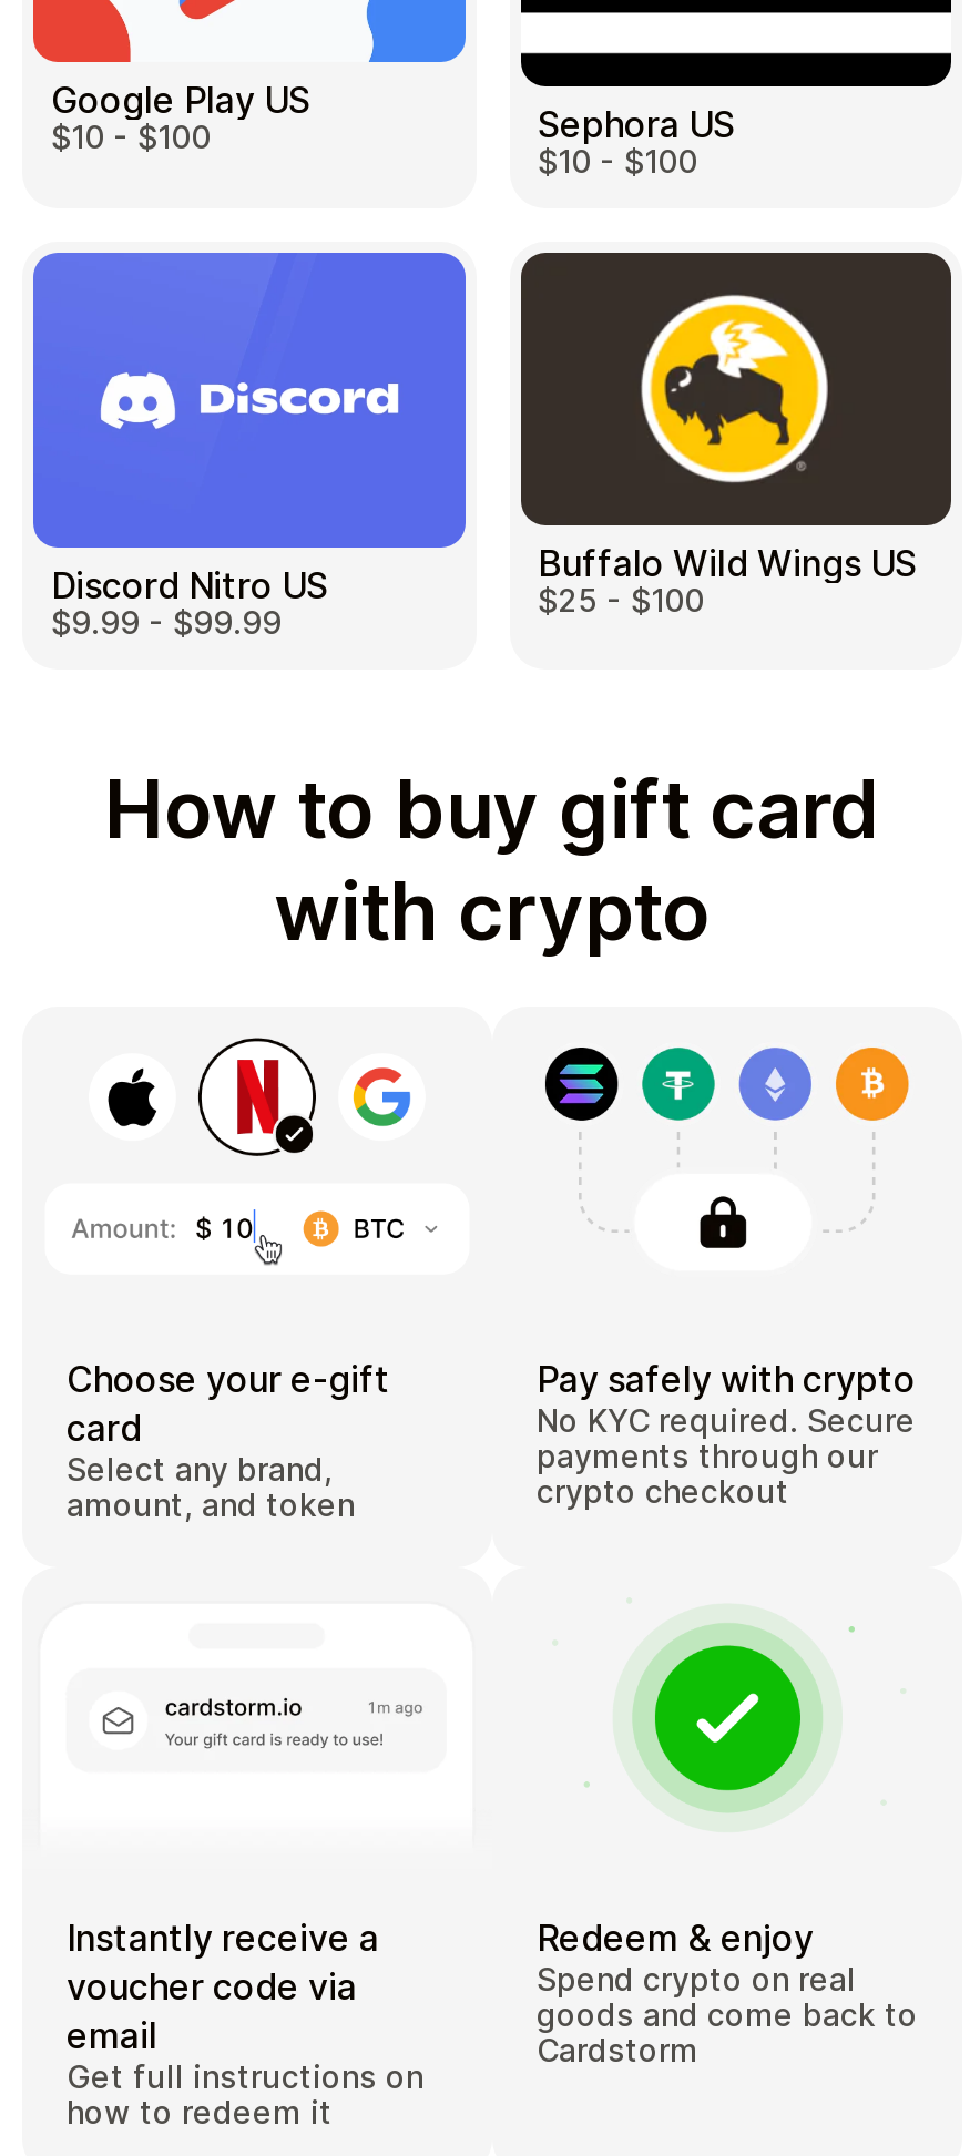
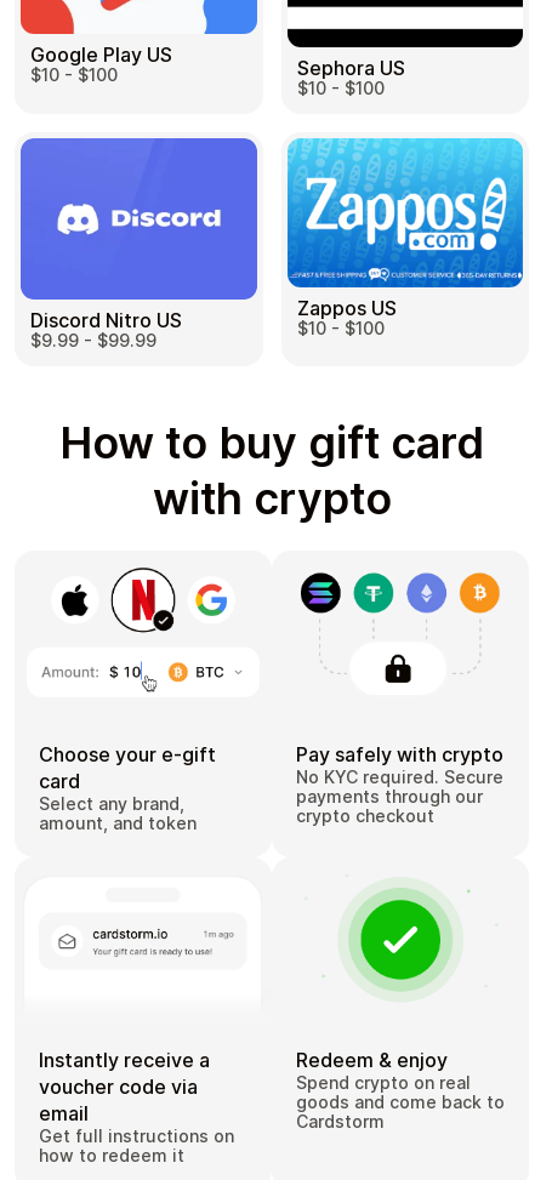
- [image]
- Buffalo Wild Wings US
- $25 - $100
+ [image]
+ Zappos US
+ $10 - $100
